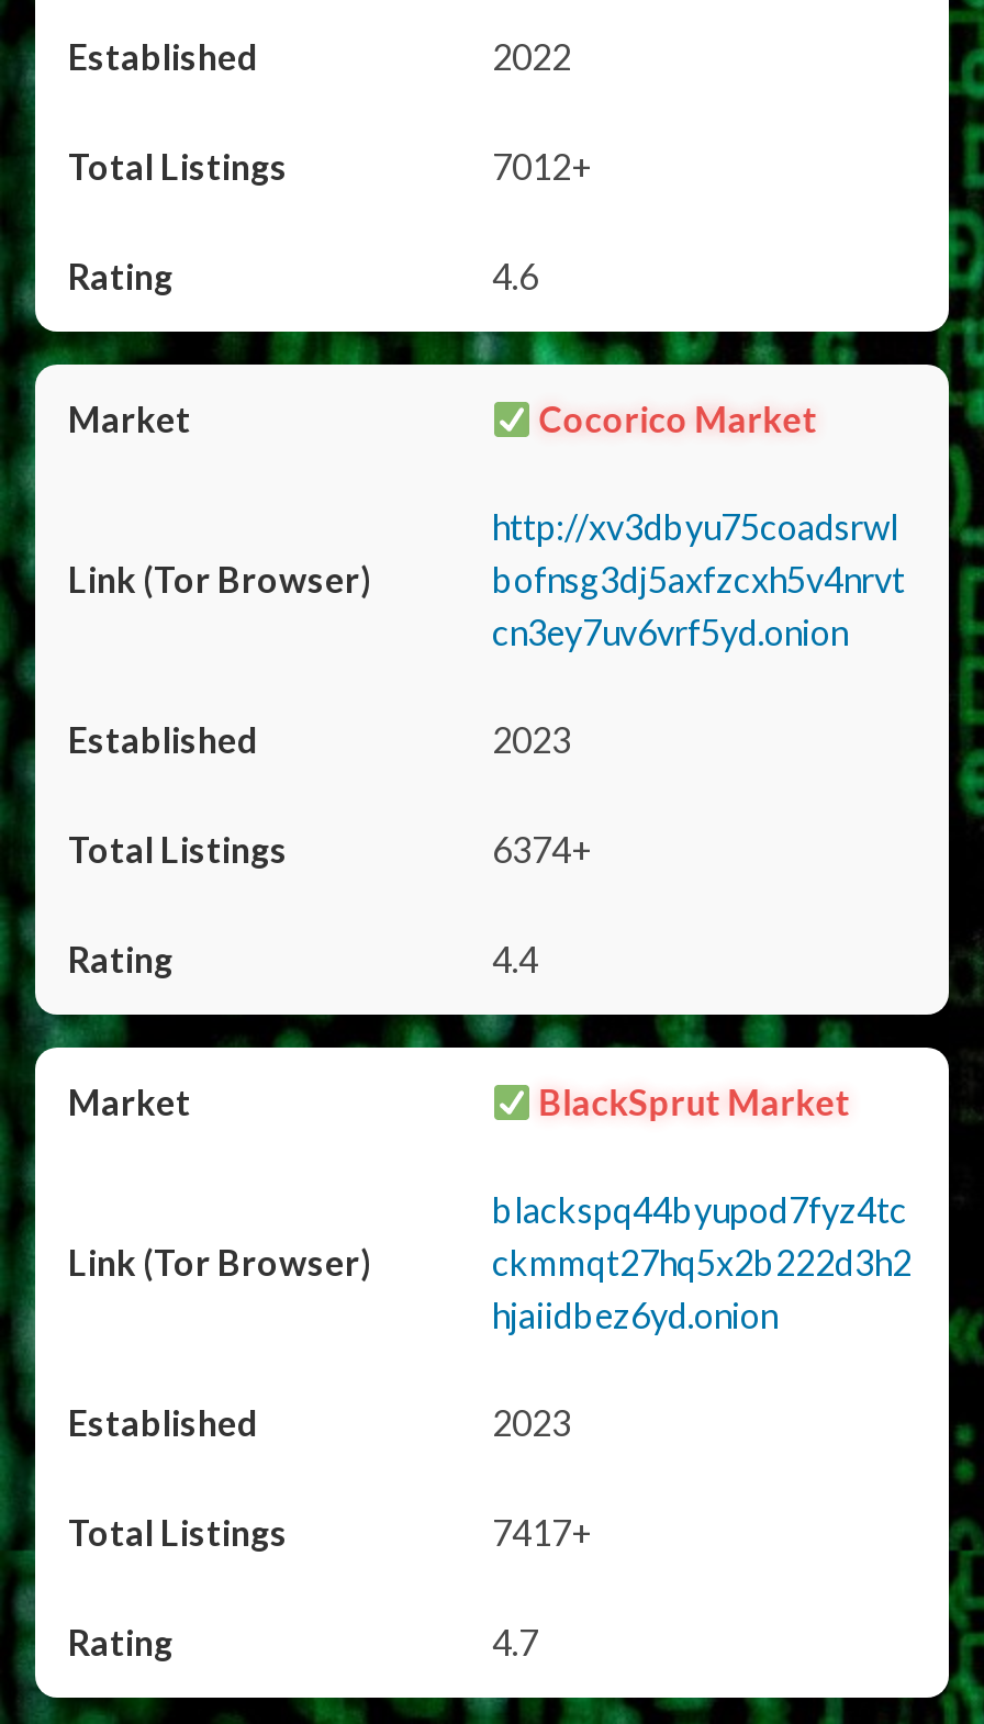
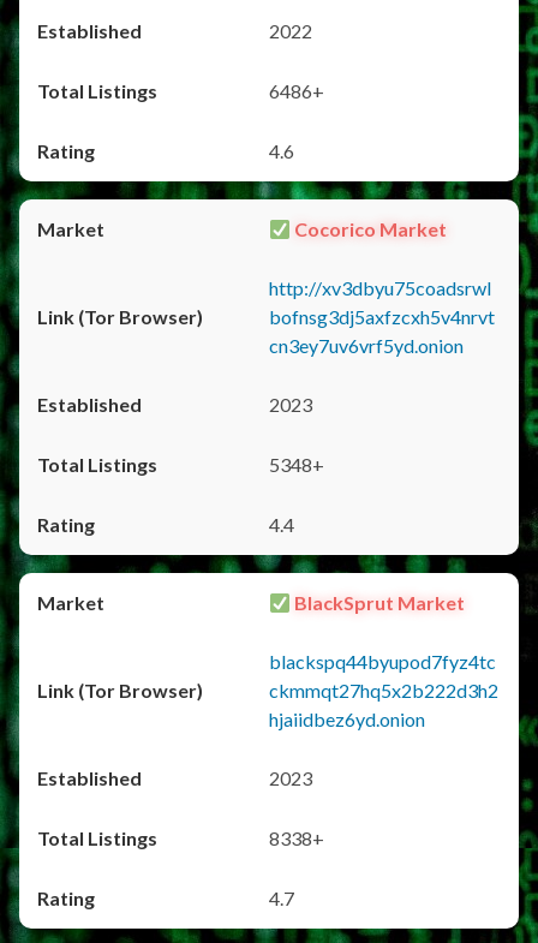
- 7012+
+ 6486+

- 6374+
+ 5348+

- 7417+
+ 8338+
